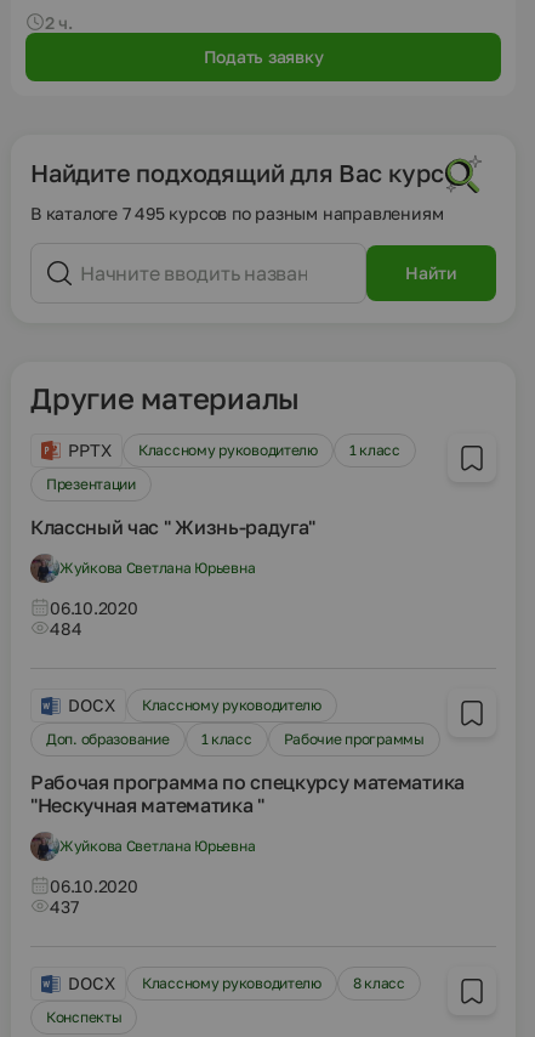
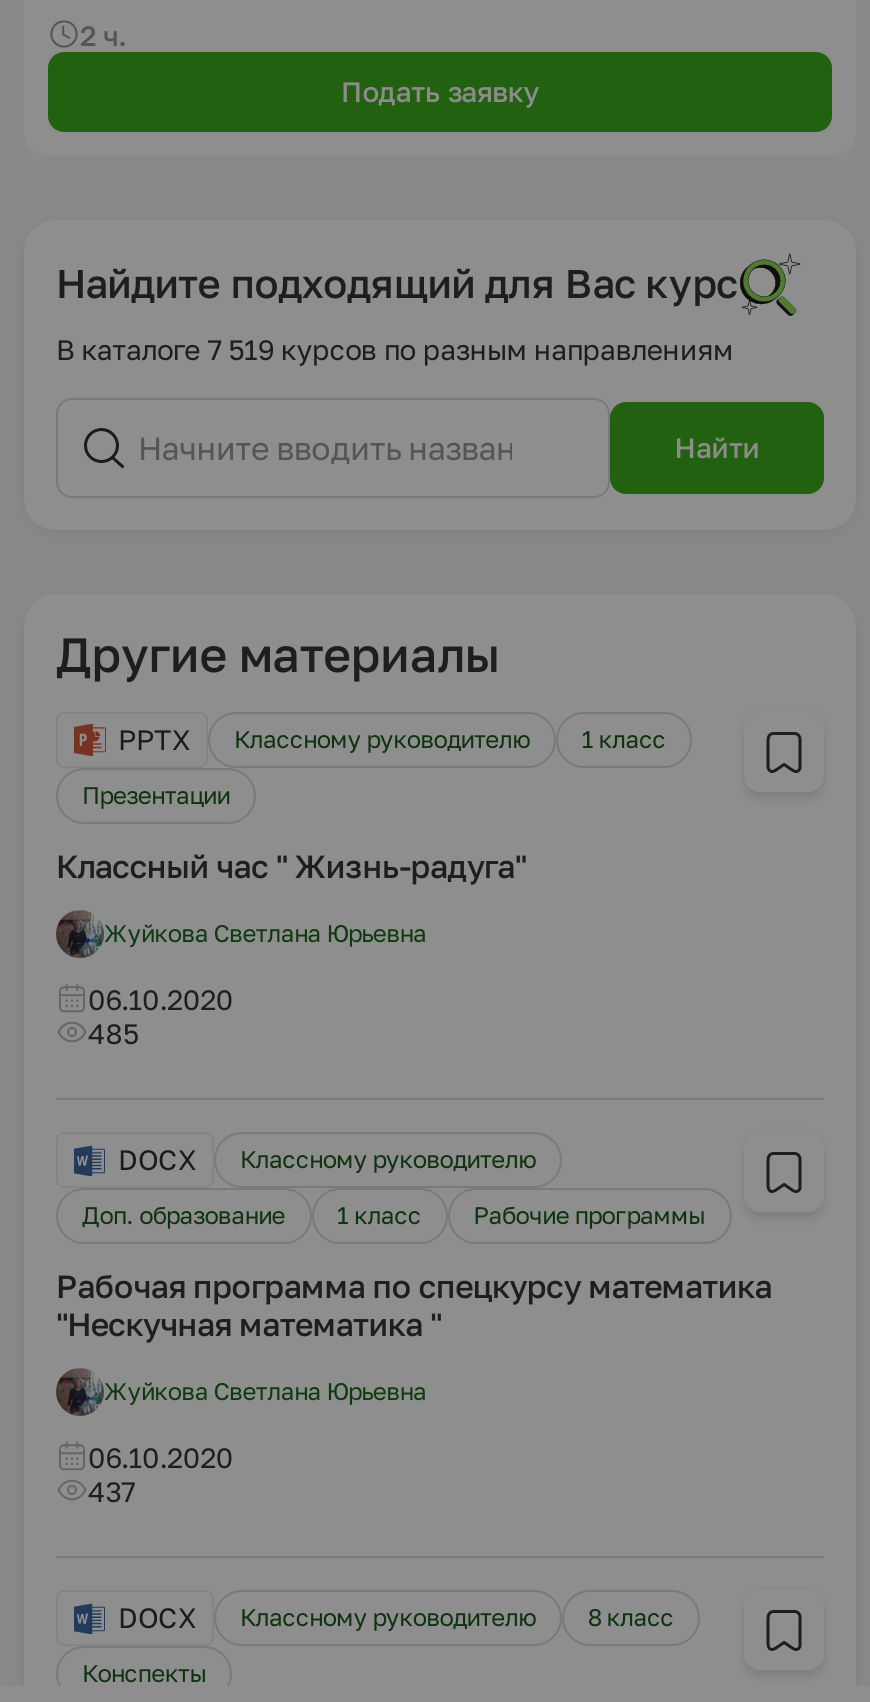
- В каталоге 7 495 курсов по разным направлениям
+ В каталоге 7 519 курсов по разным направлениям

- 484
+ 485
